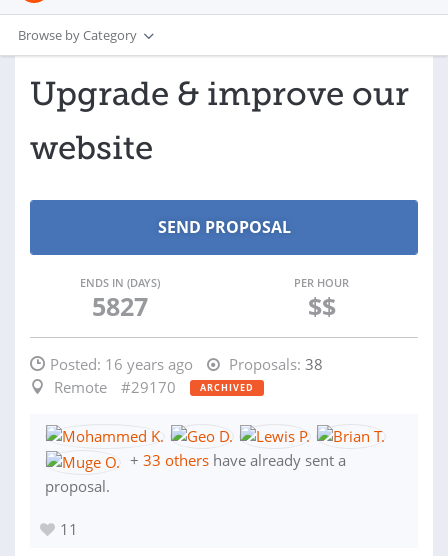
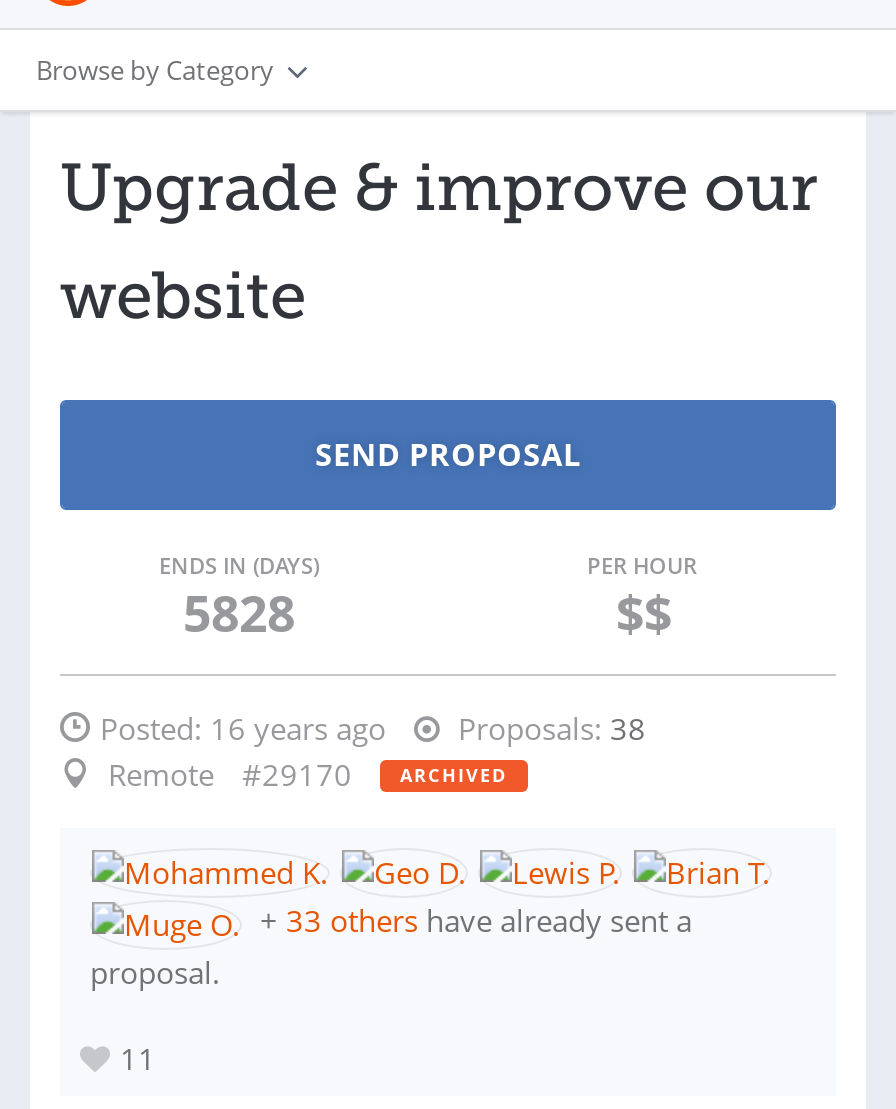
- 5827
+ 5828
